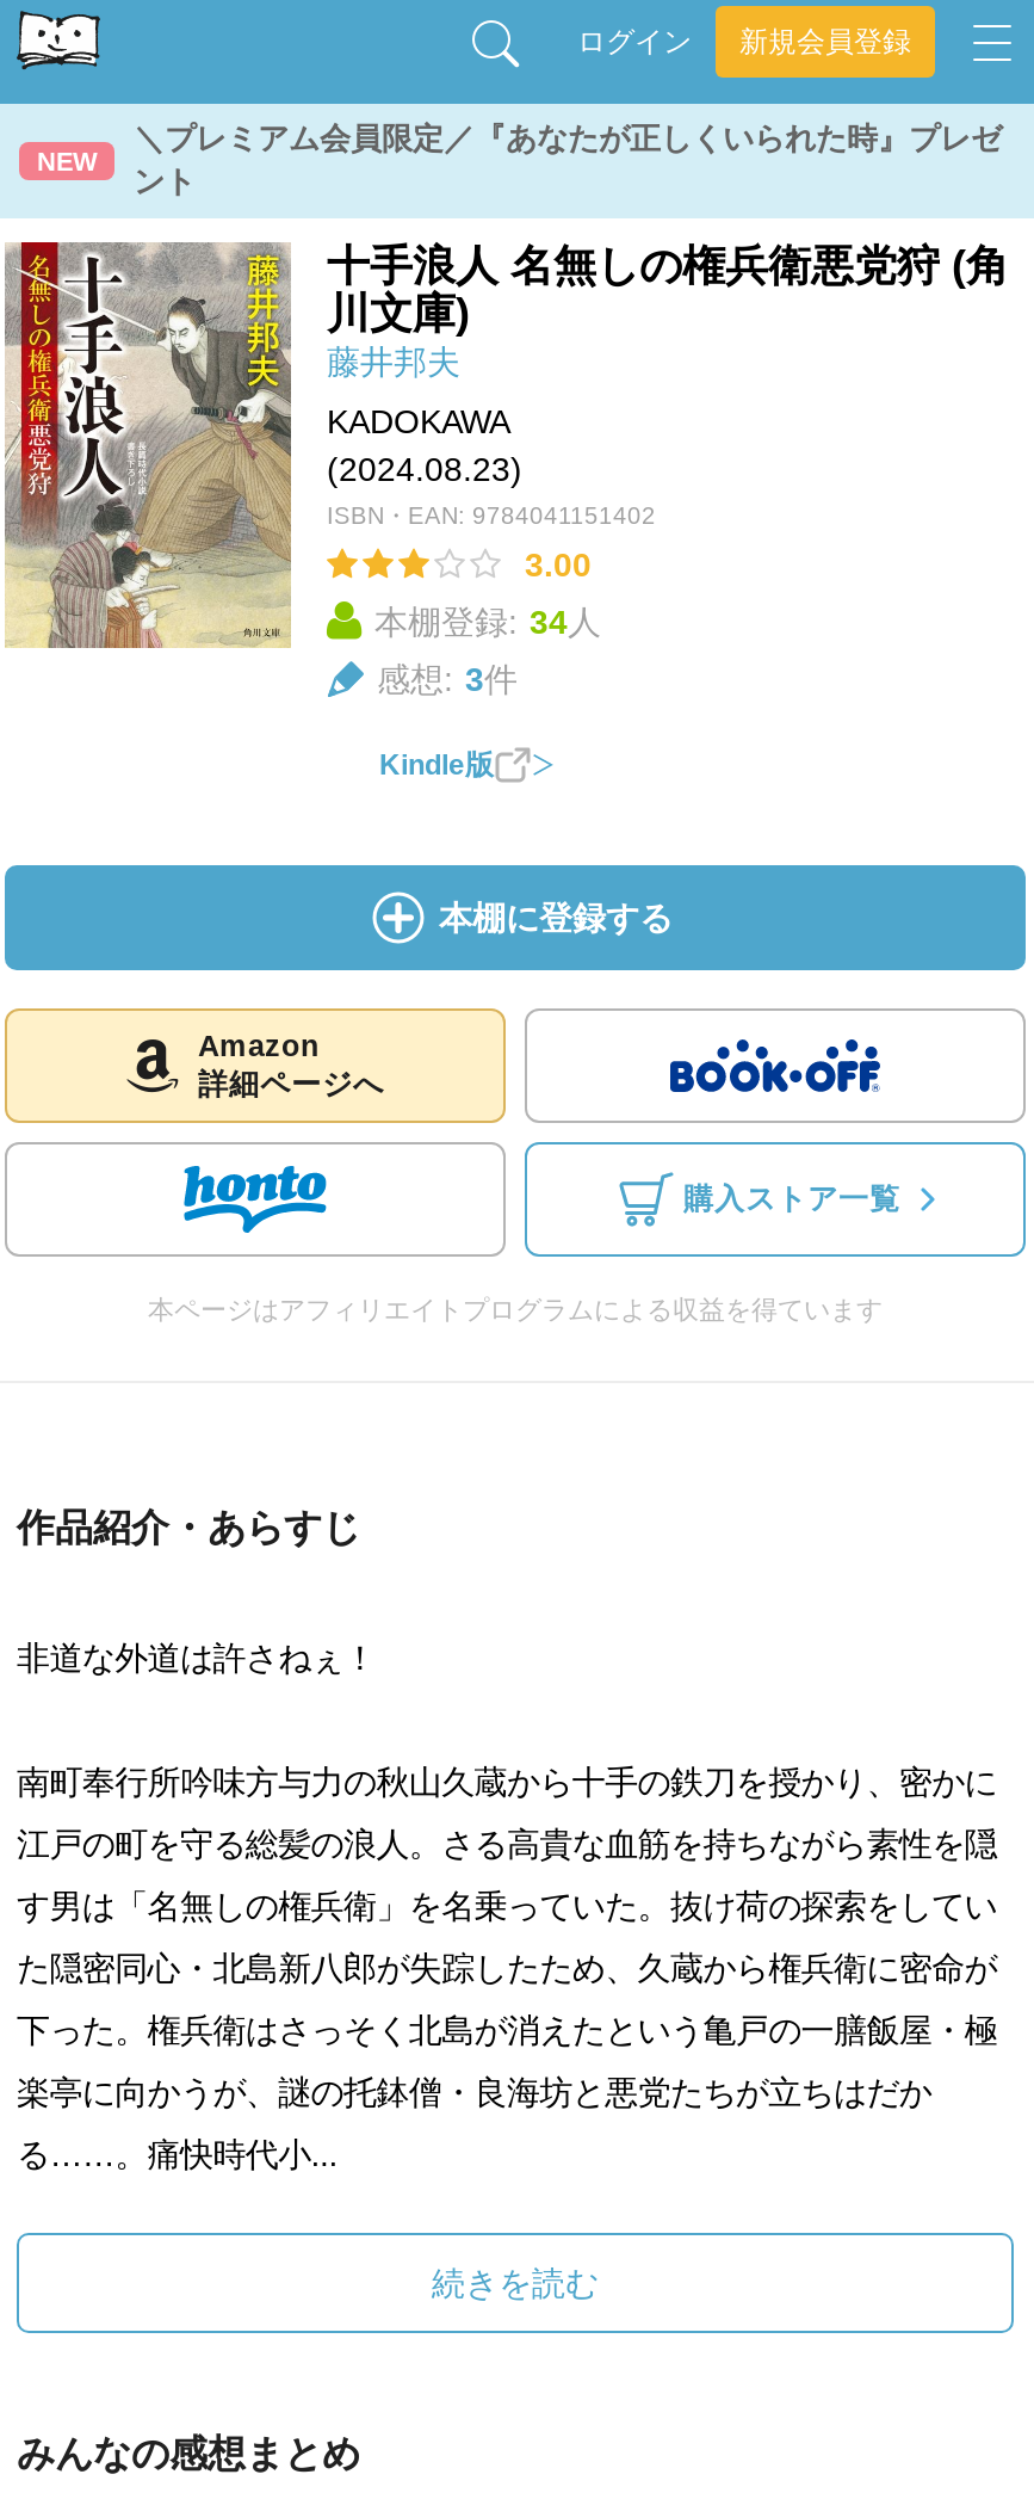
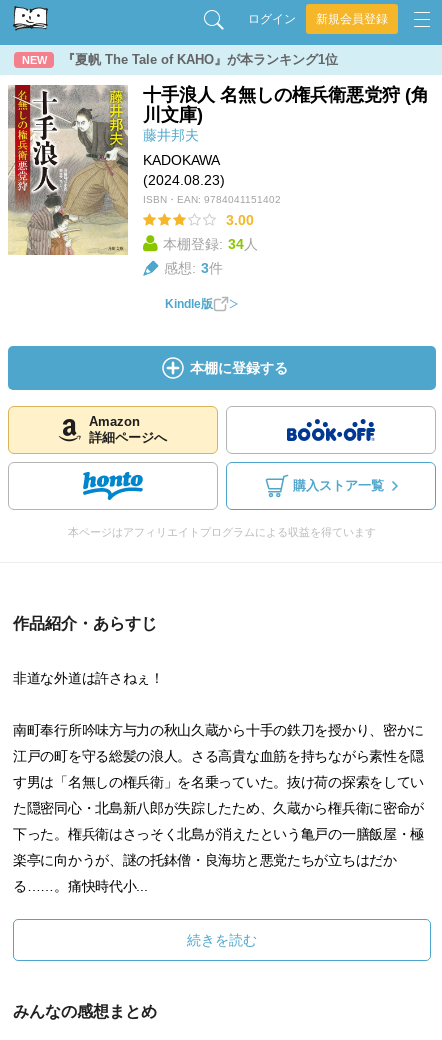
- ＼プレミアム会員限定／『あなたが正しくいられた時』プレゼ
- ント
+ 『夏帆 The Tale of KAHO』が本ランキング1位
